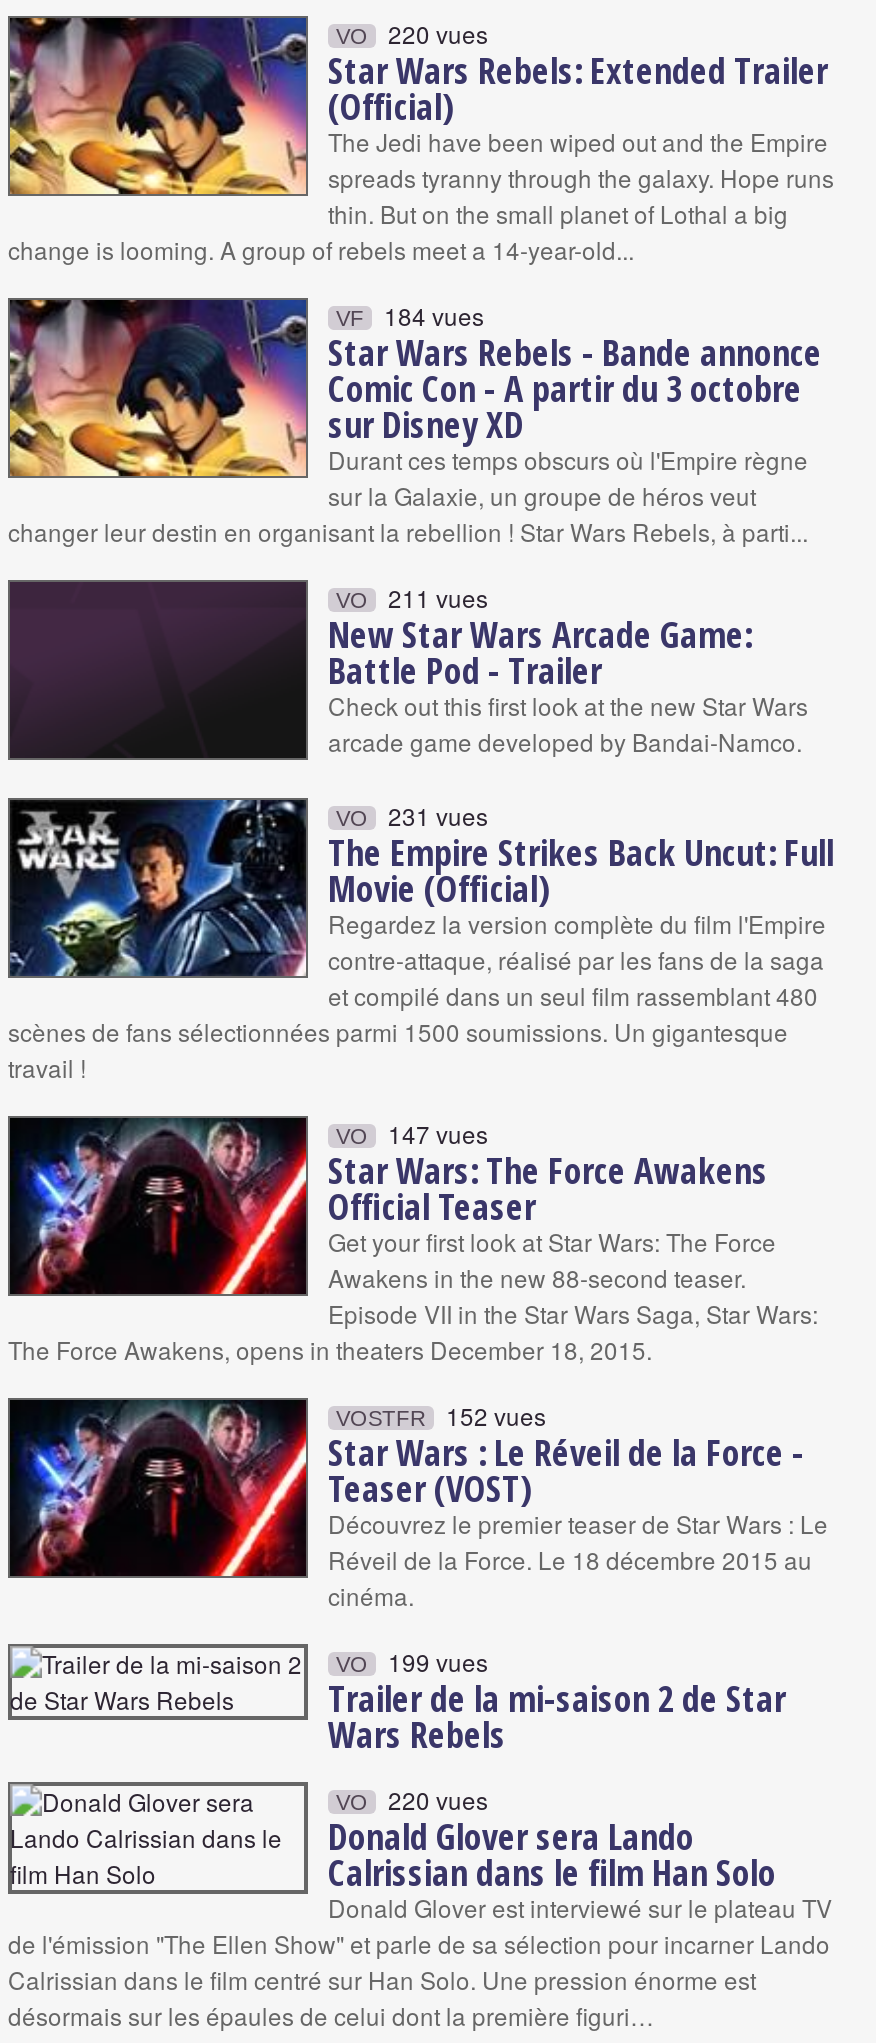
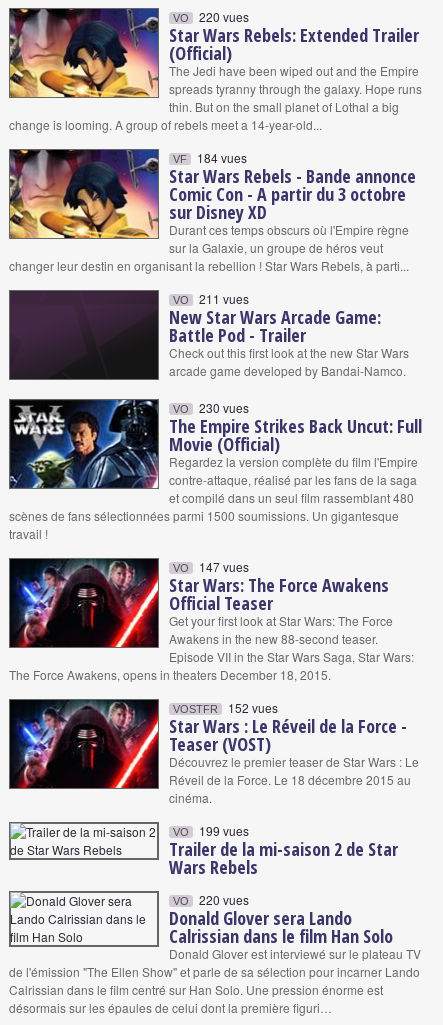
- VO 231 vues
+ VO 230 vues
